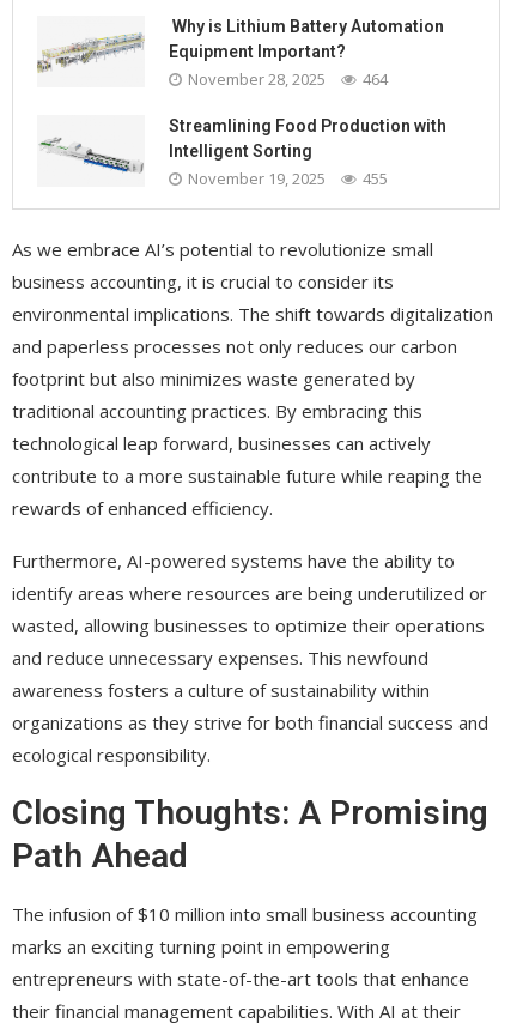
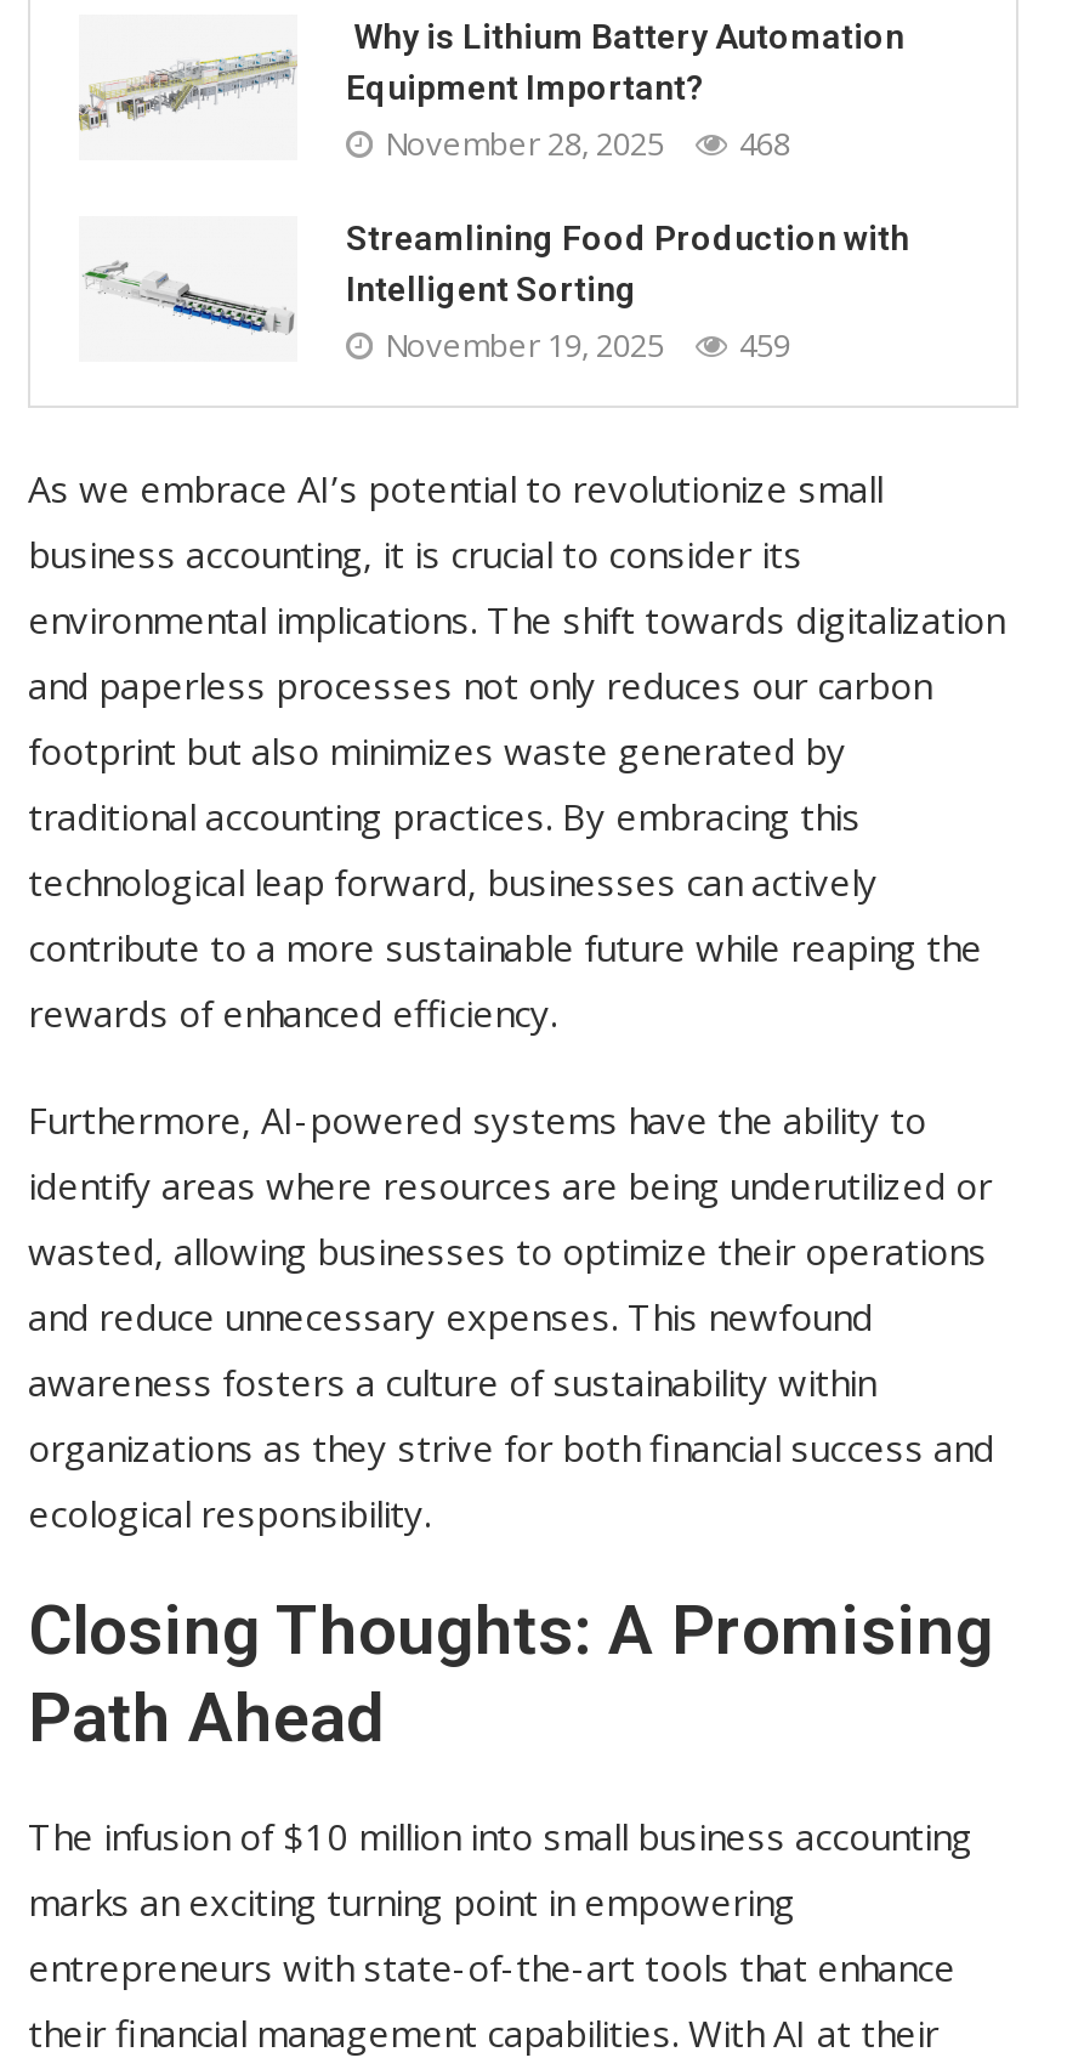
- November 28, 2025 464
+ November 28, 2025 468

- November 19, 2025 455
+ November 19, 2025 459
